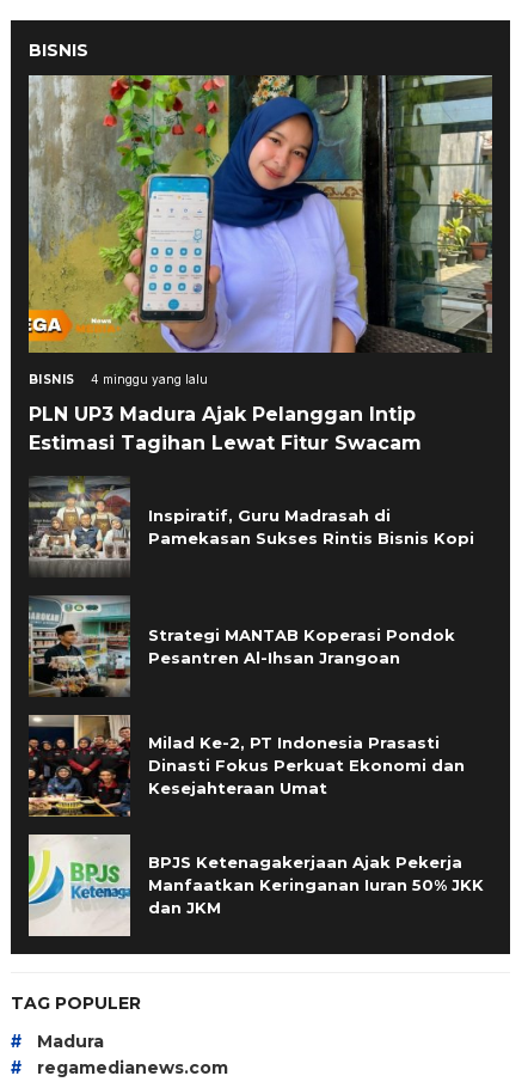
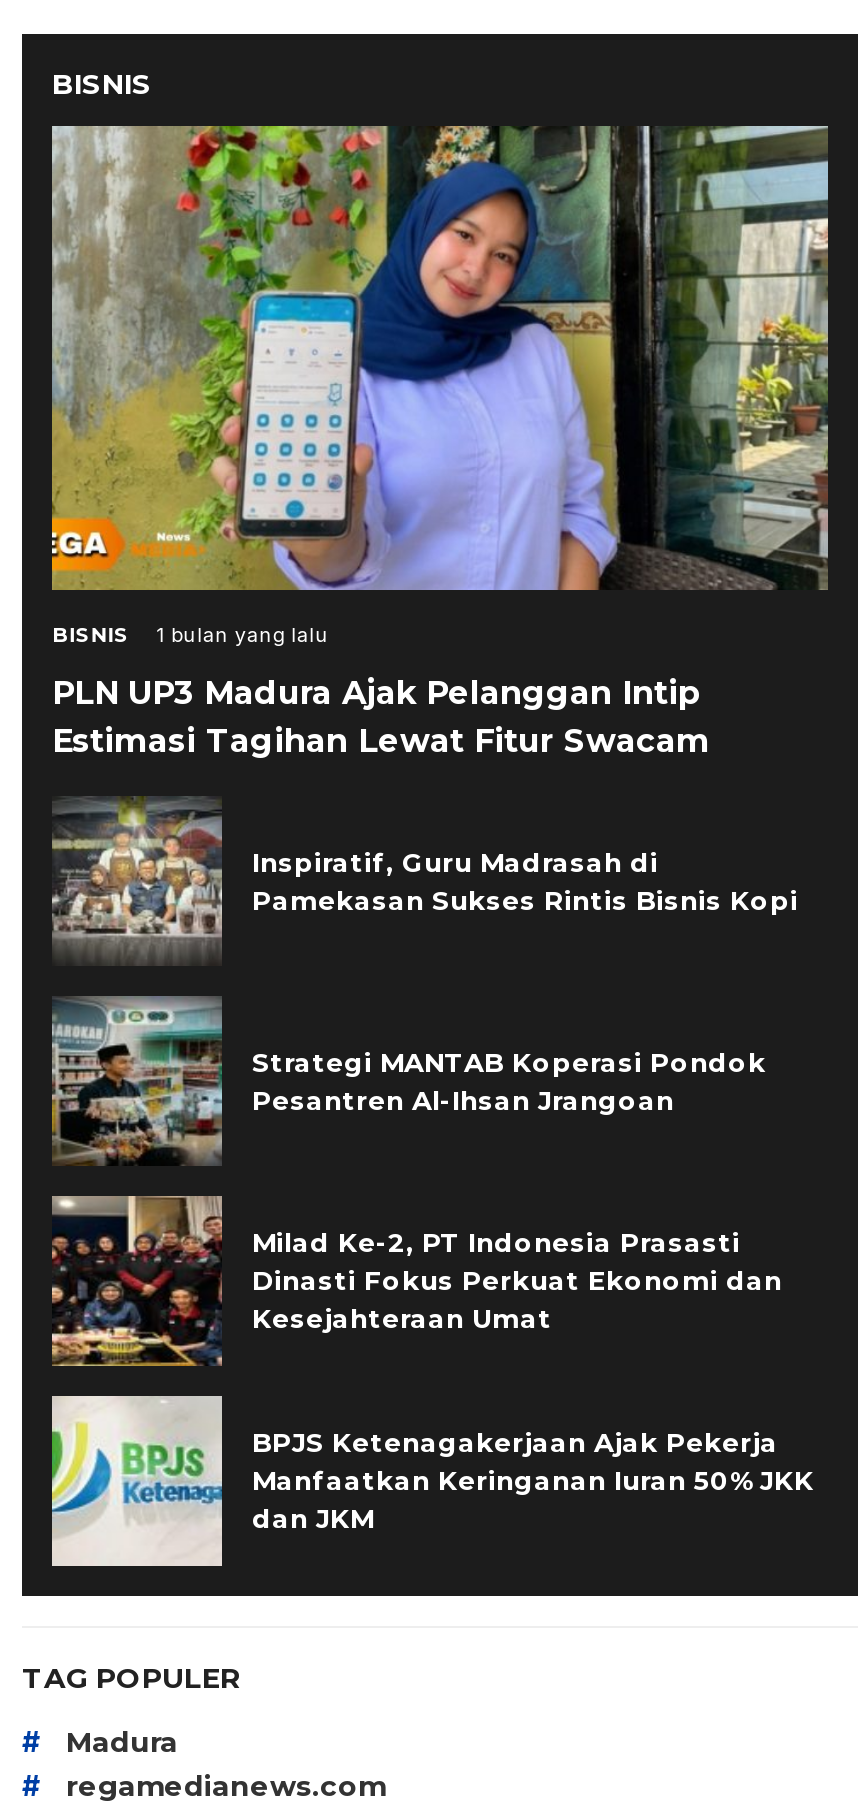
- 4 minggu yang lalu
+ 1 bulan yang lalu
